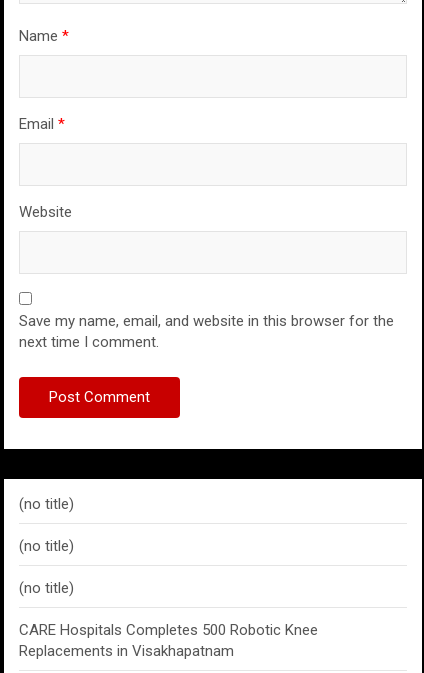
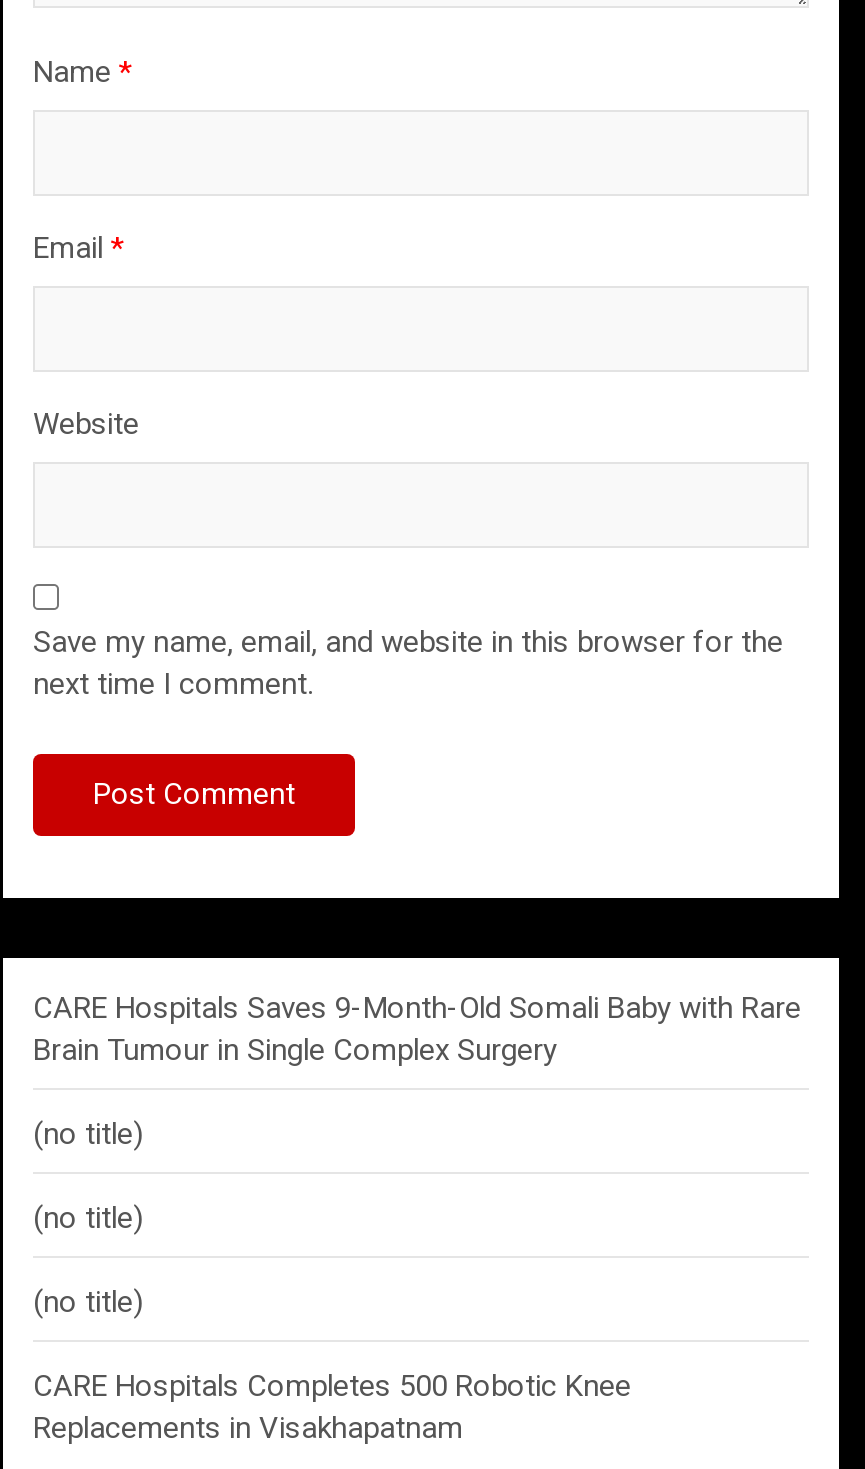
+ CARE Hospitals Saves 9-Month-Old Somali Baby with Rare
+ Brain Tumour in Single Complex Surgery
